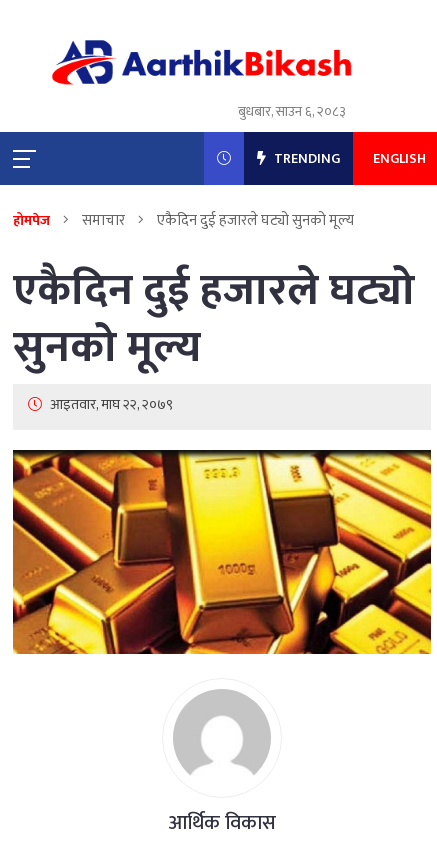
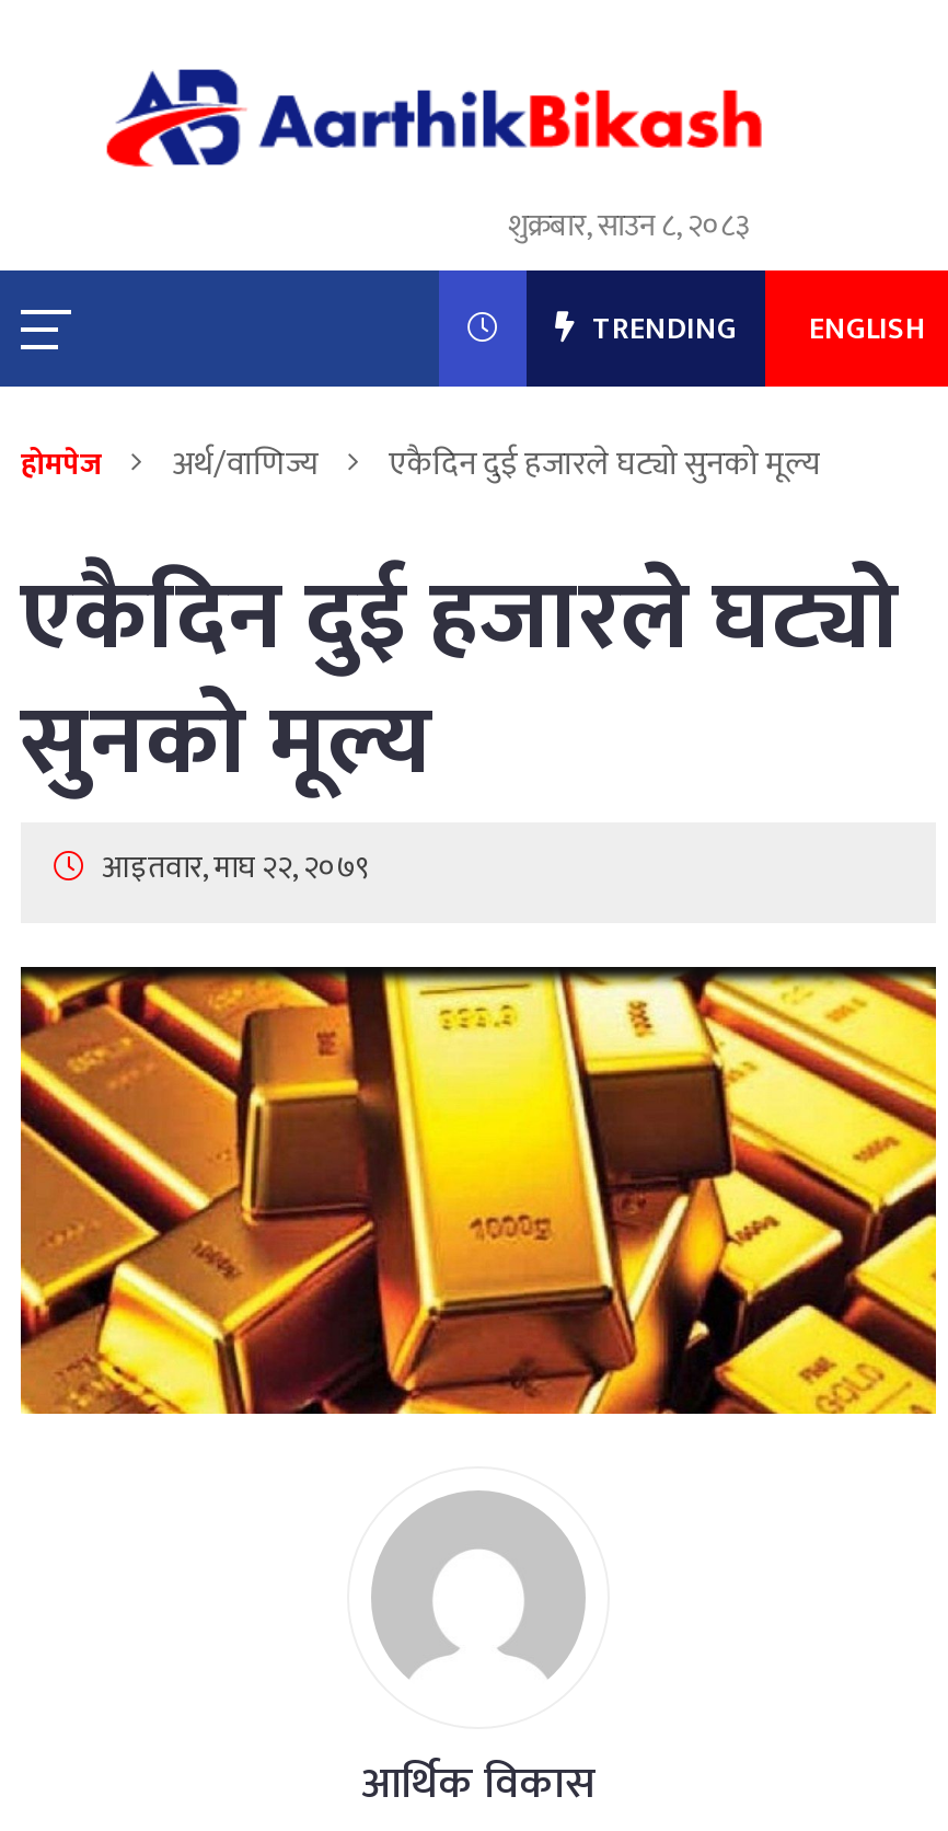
- बुधबार, साउन ६, २०८३
+ शुक्रबार, साउन ८, २०८३

- समाचार
+ अर्थ/वाणिज्य
